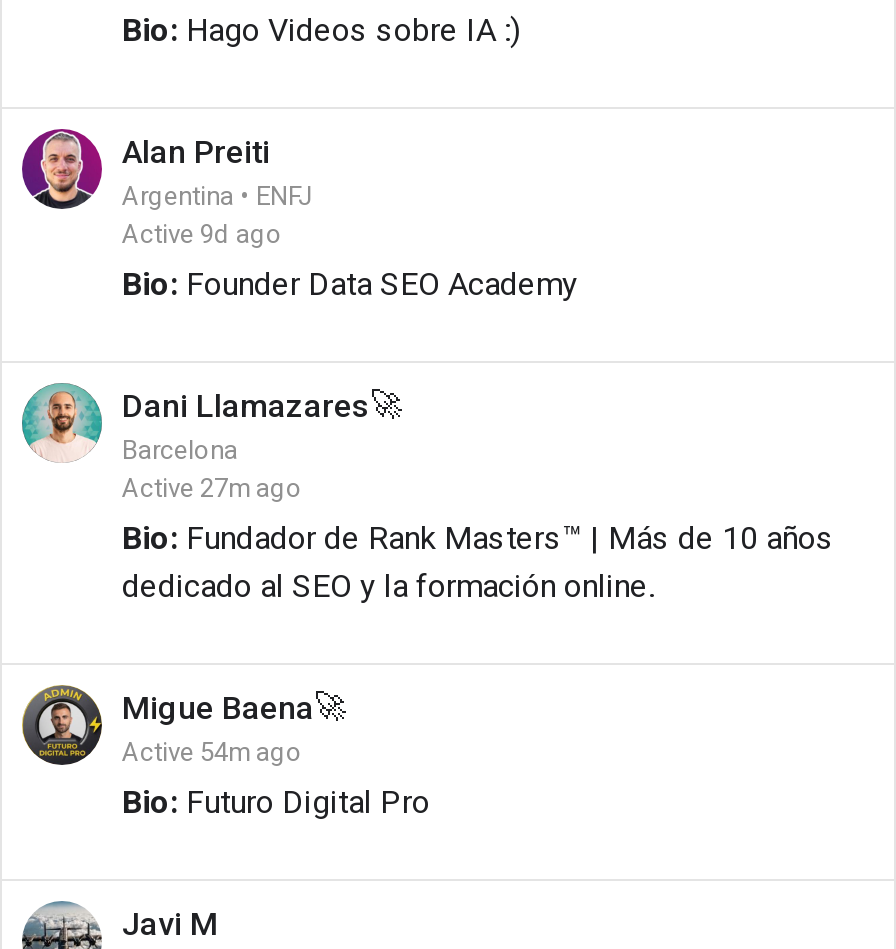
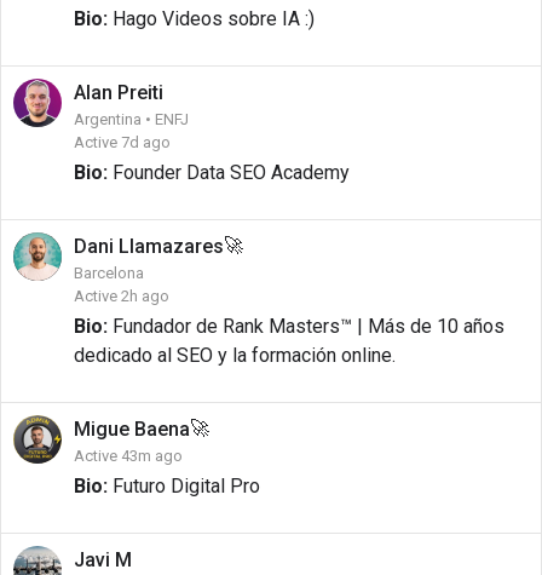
- Active 9d ago
+ Active 7d ago

- Active 27m ago
+ Active 2h ago

- Active 54m ago
+ Active 43m ago
